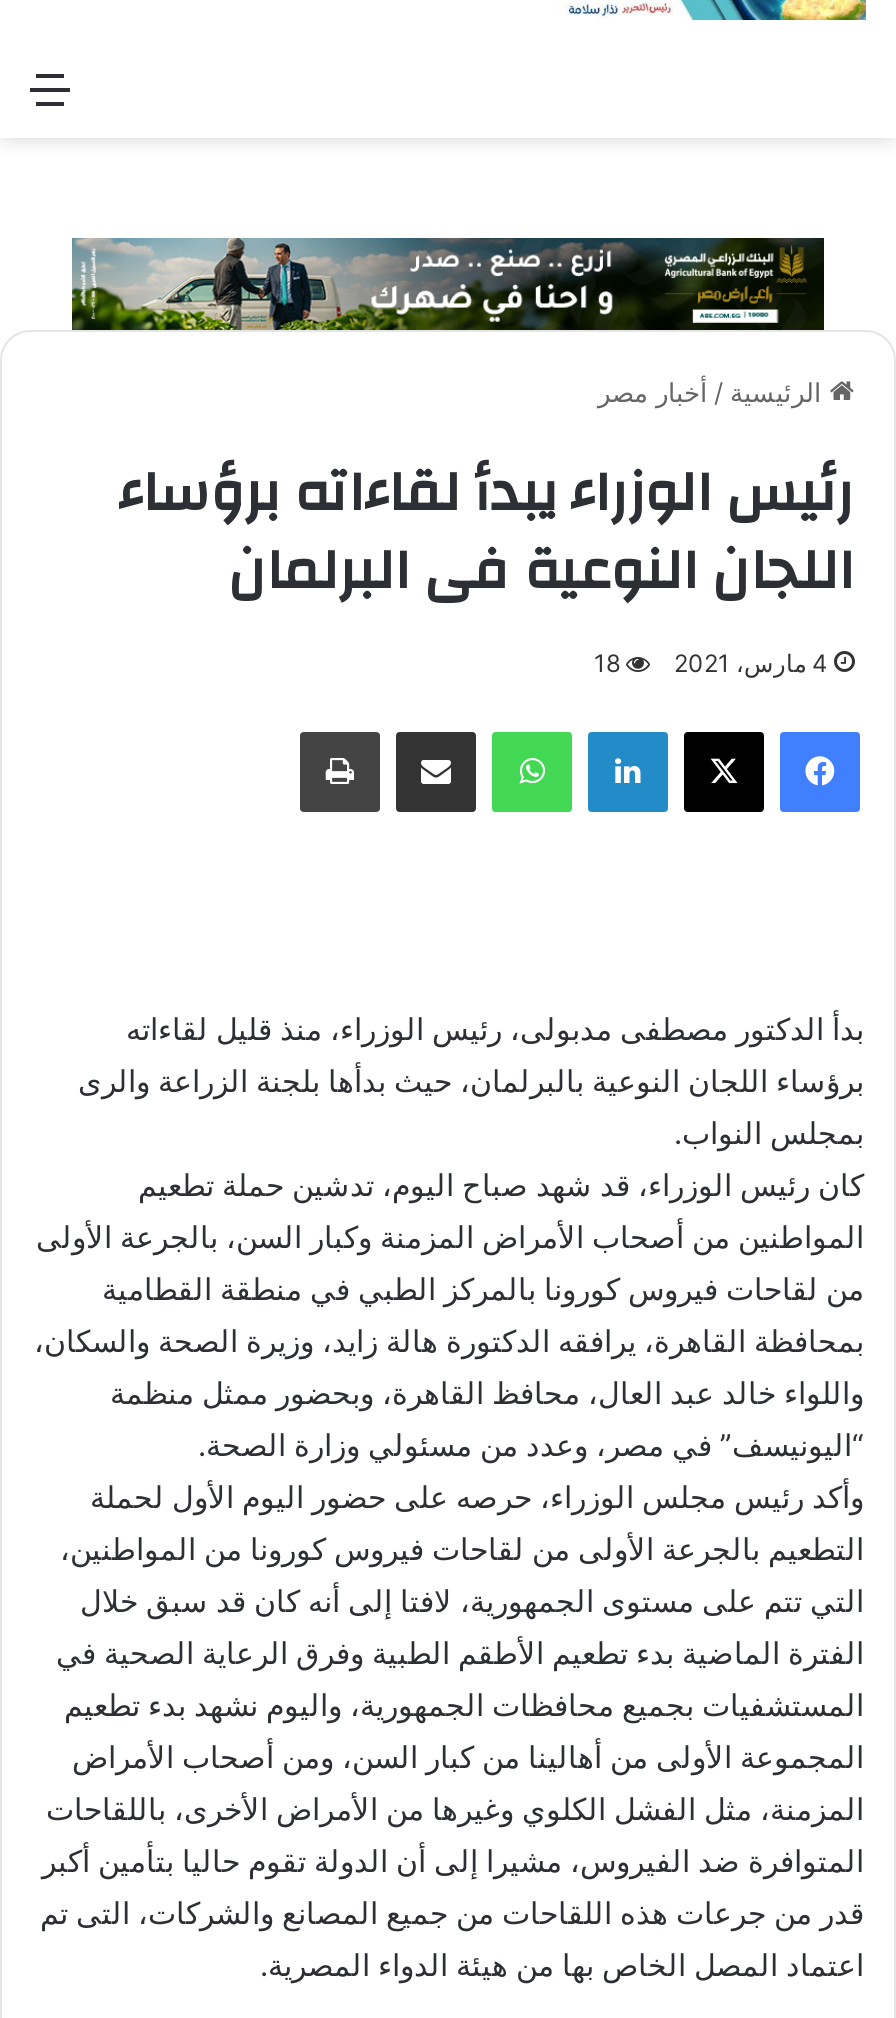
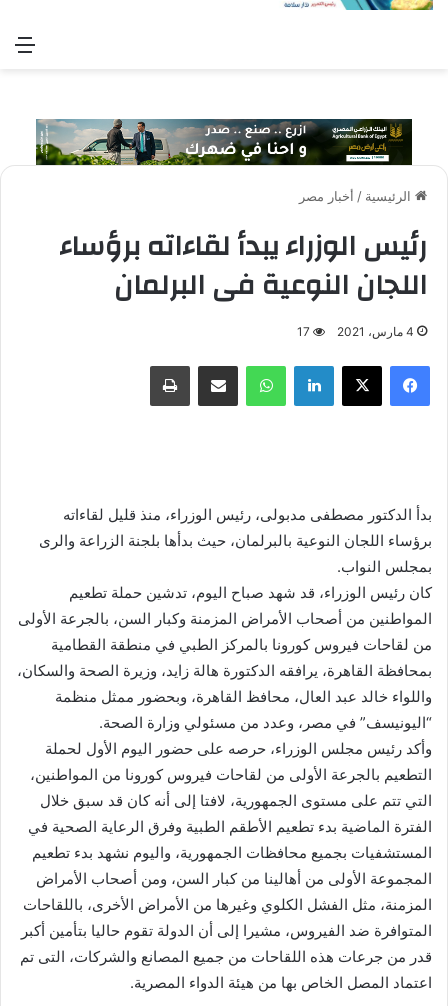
- 18
+ 17
